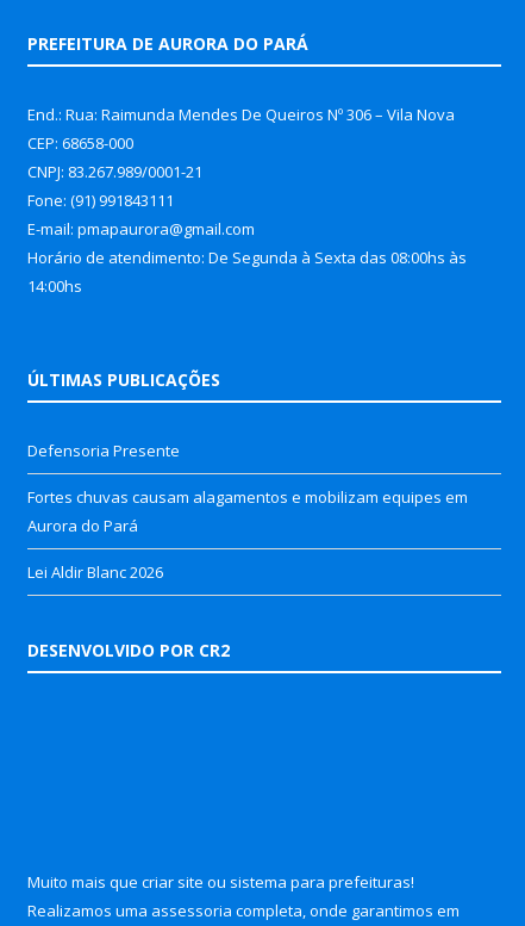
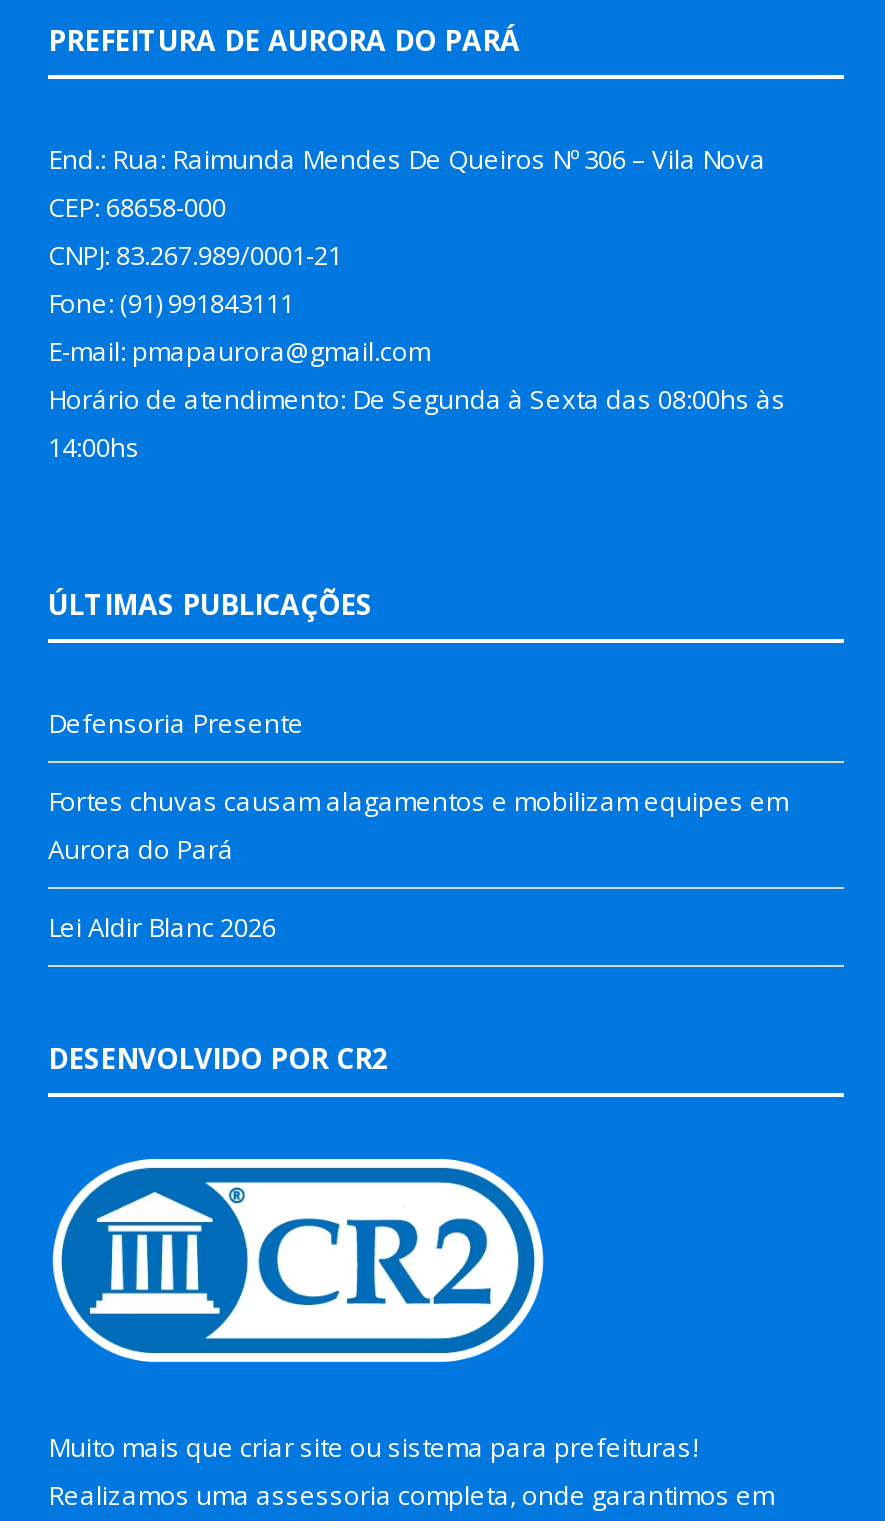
+ [image]
